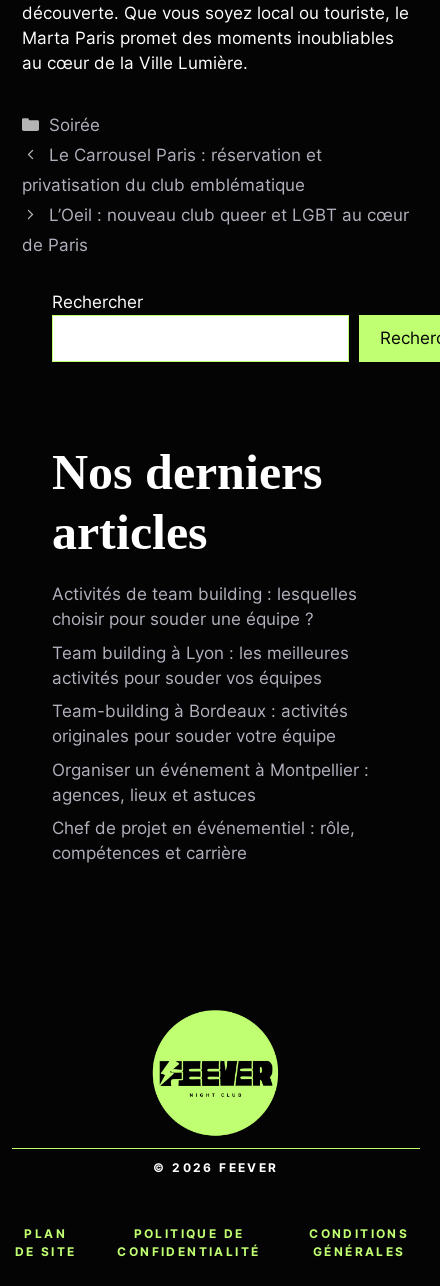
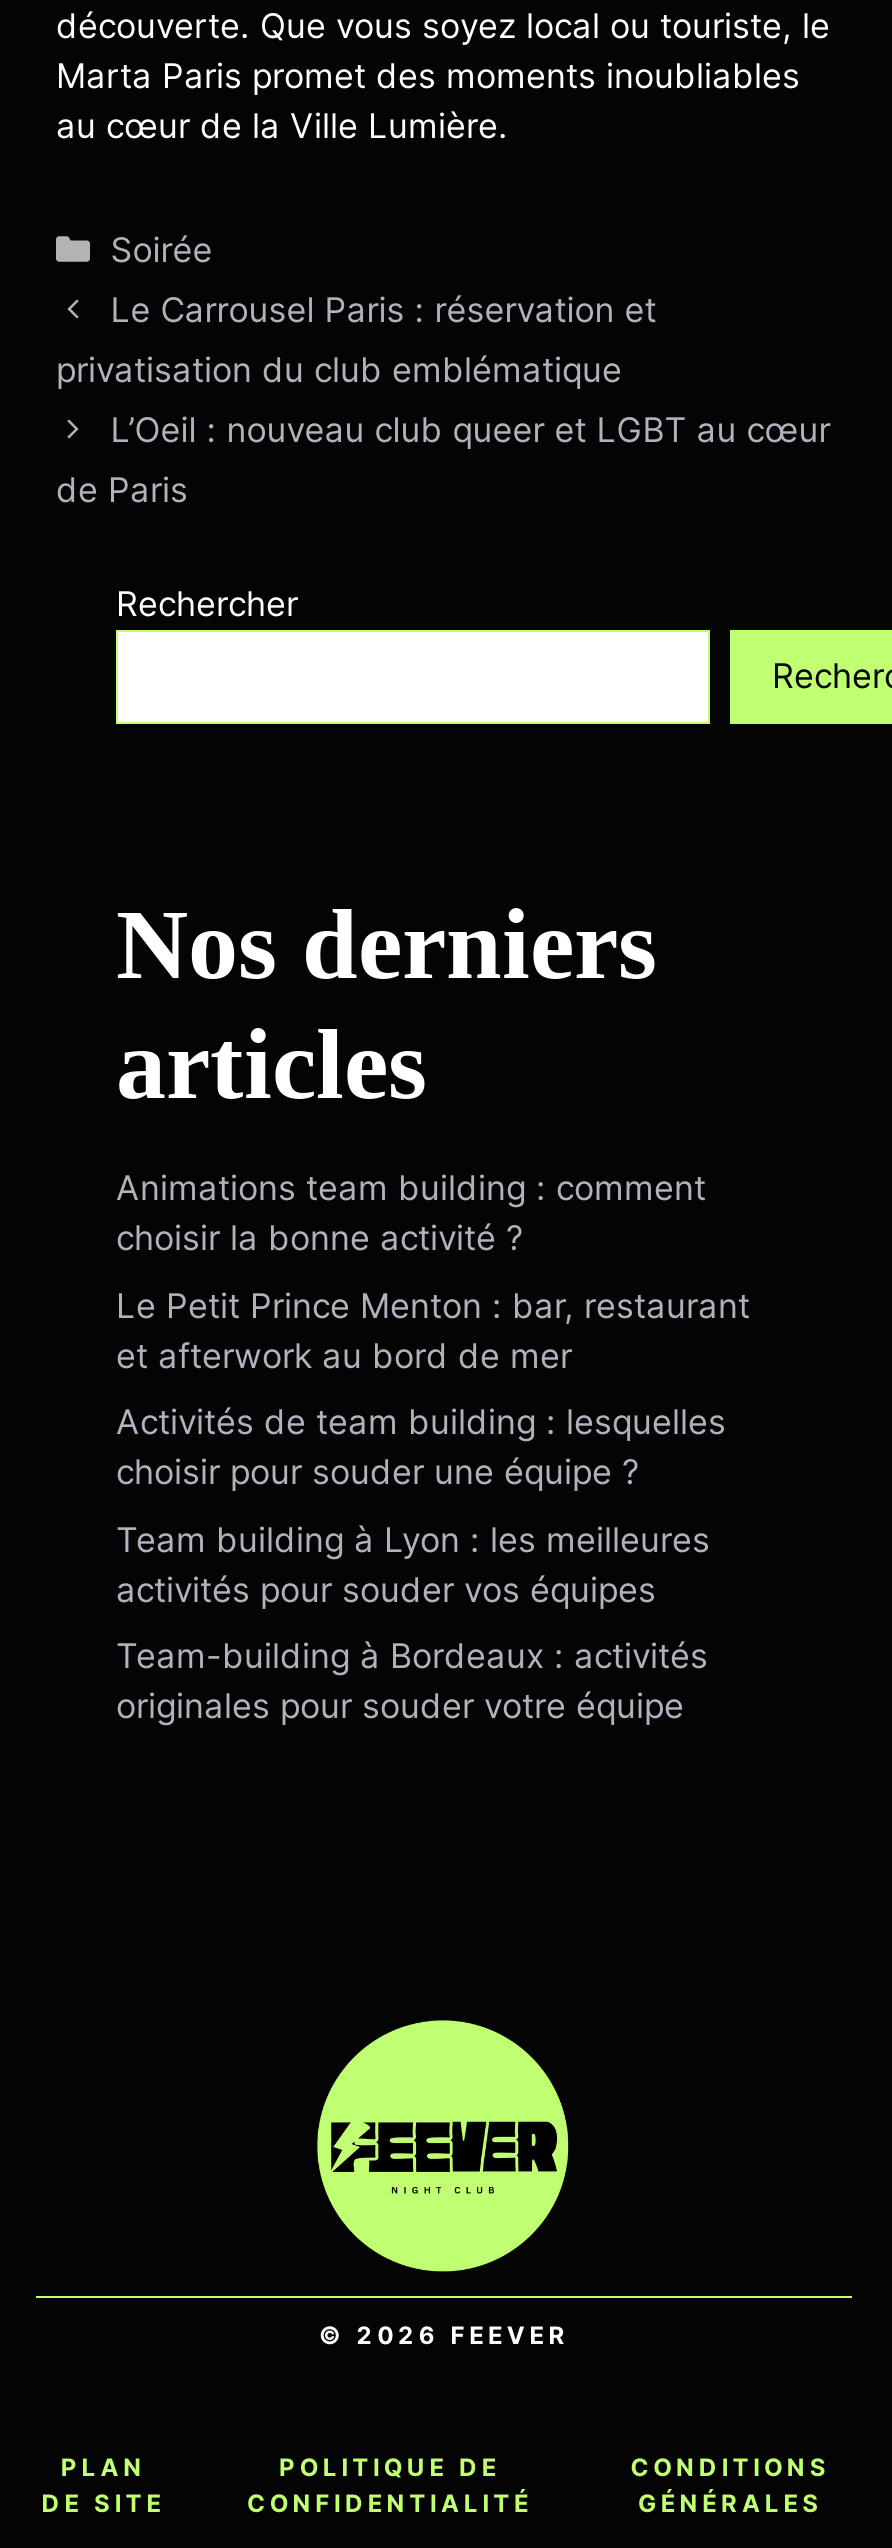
+ Animations team building : comment
+ choisir la bonne activité ?
+ Le Petit Prince Menton : bar, restaurant
+ et afterwork au bord de mer

moved down: Activités de team building : lesquelles | choisir pour souder une équipe ? | Team building à Lyon : les meilleures | activités pour souder vos équipes | Team-building à Bordeaux : activités | originales pour souder votre équipe

- Organiser un événement à Montpellier :
- agences, lieux et astuces
- Chef de projet en événementiel : rôle,
- compétences et carrière
